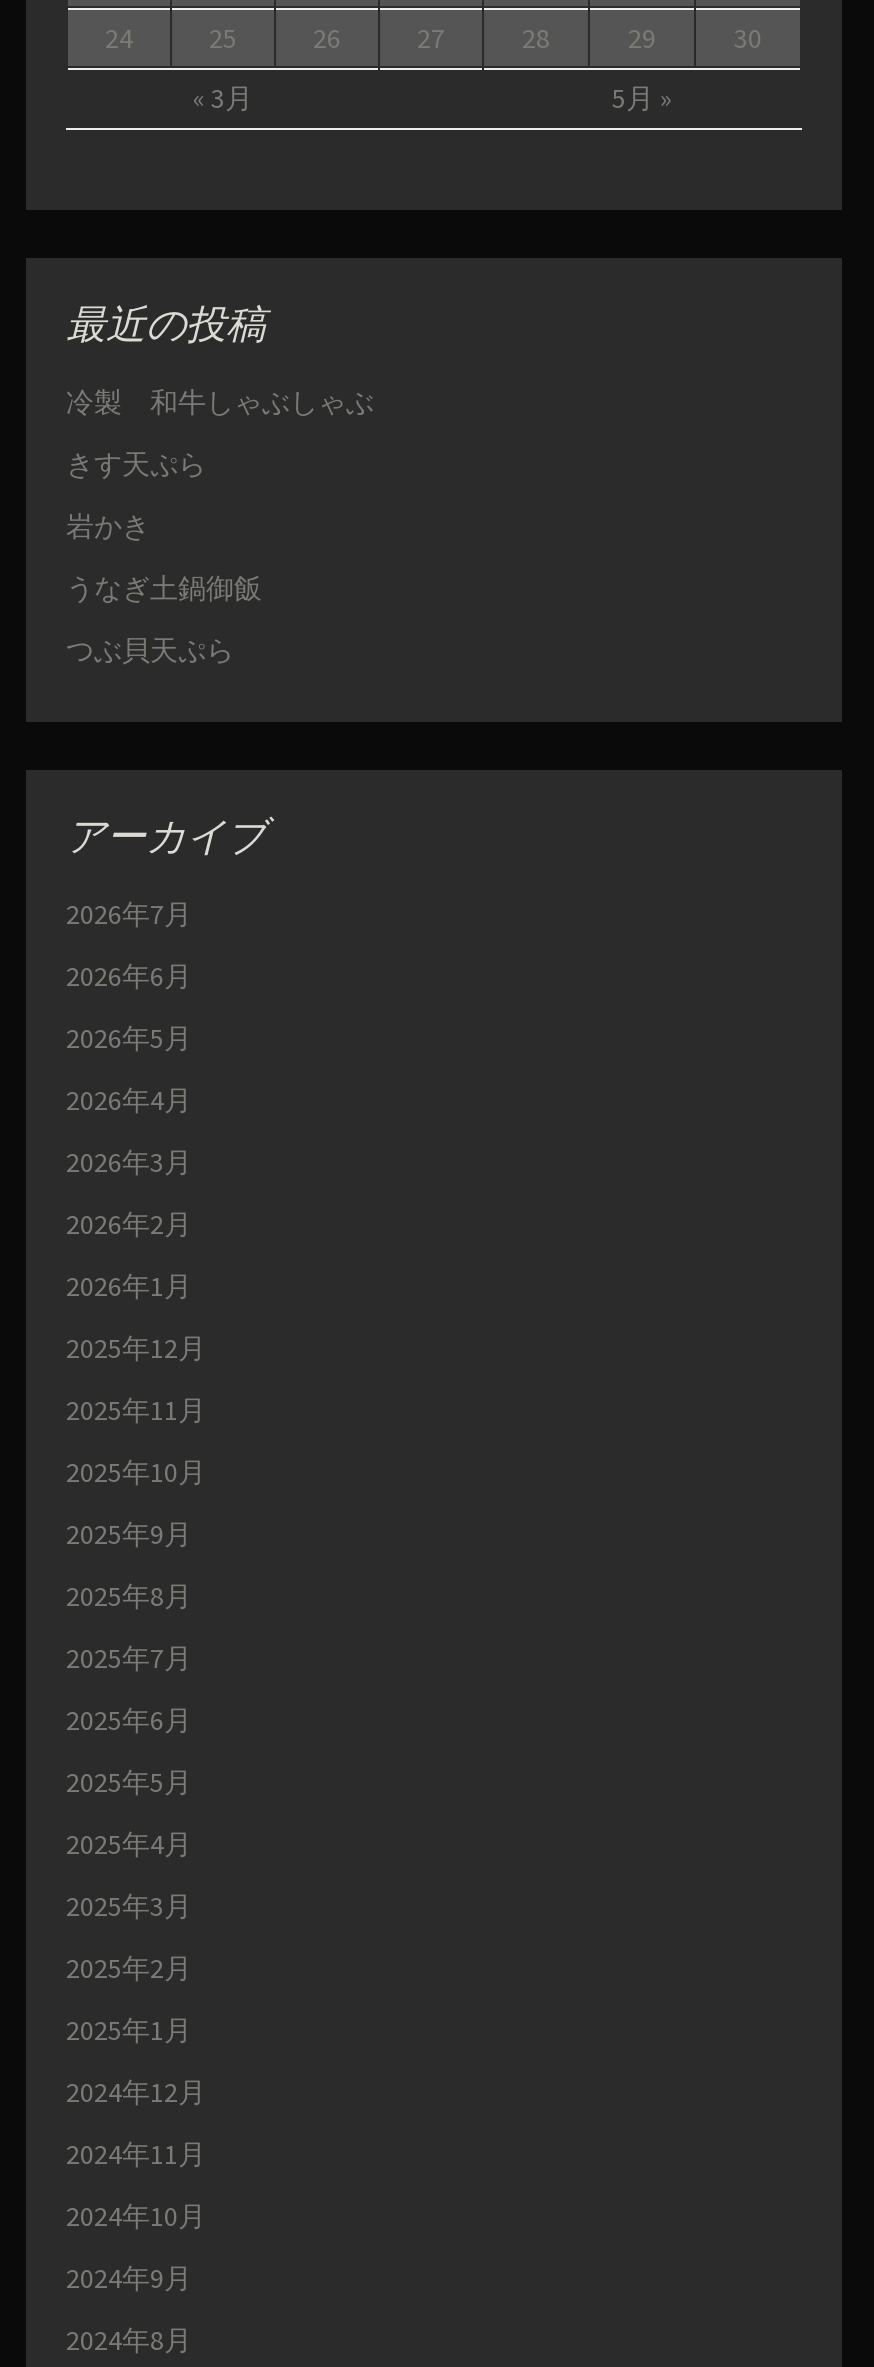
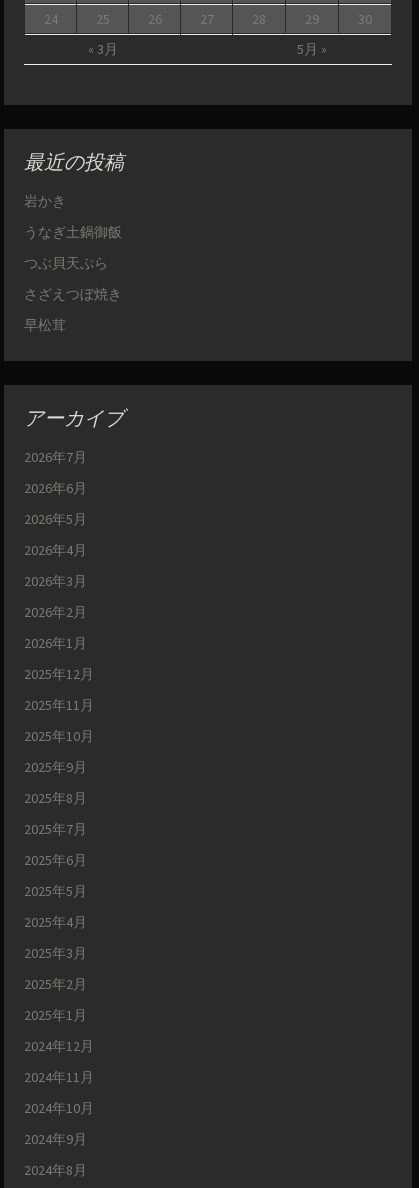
- 冷製 和牛しゃぶしゃぶ
- きす天ぷら

moved up: 岩かき | うなぎ土鍋御飯

+ さざえつぼ焼き
+ 早松茸
